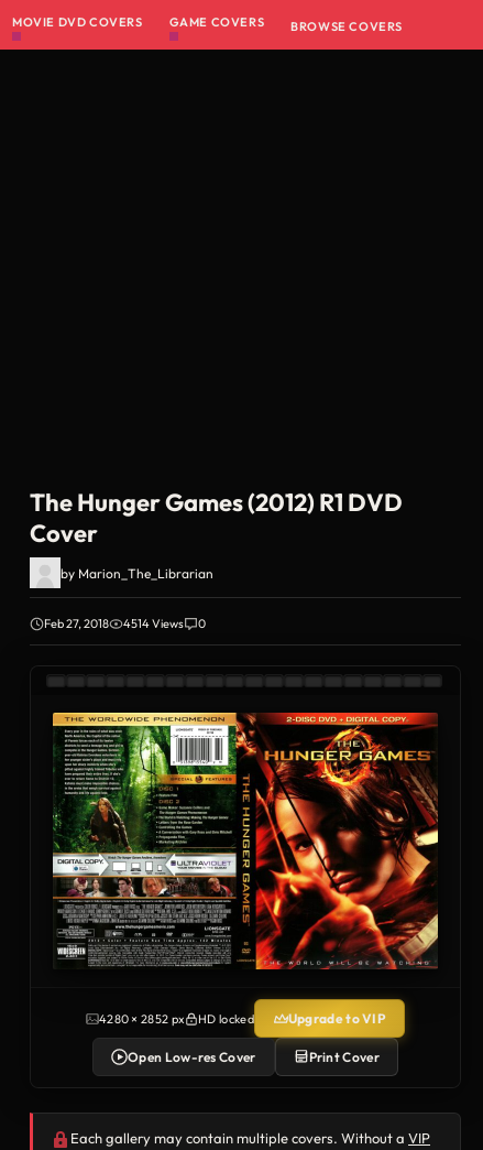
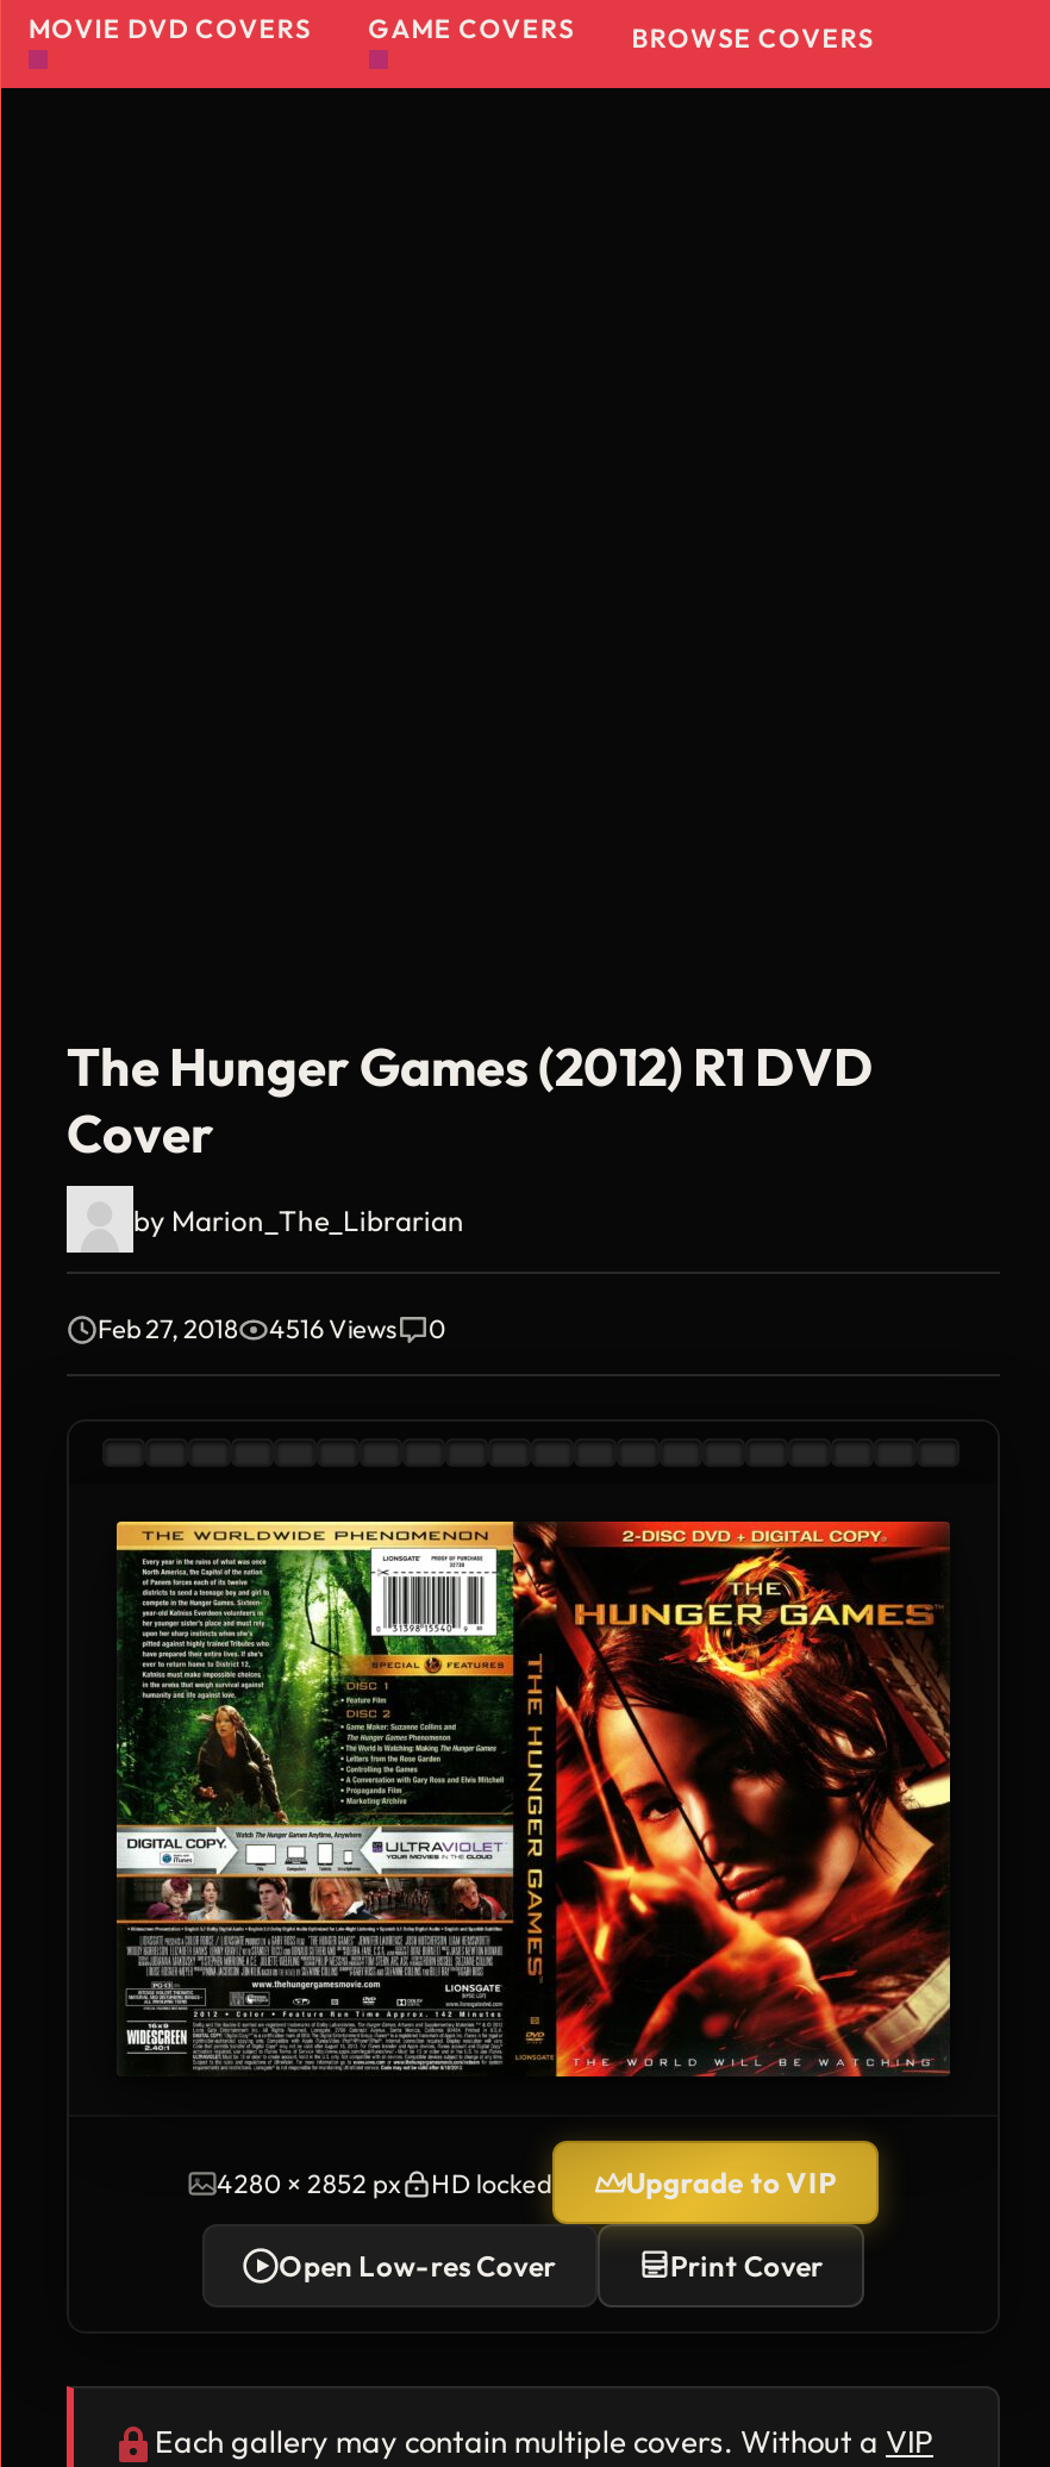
- 4514 Views
+ 4516 Views
